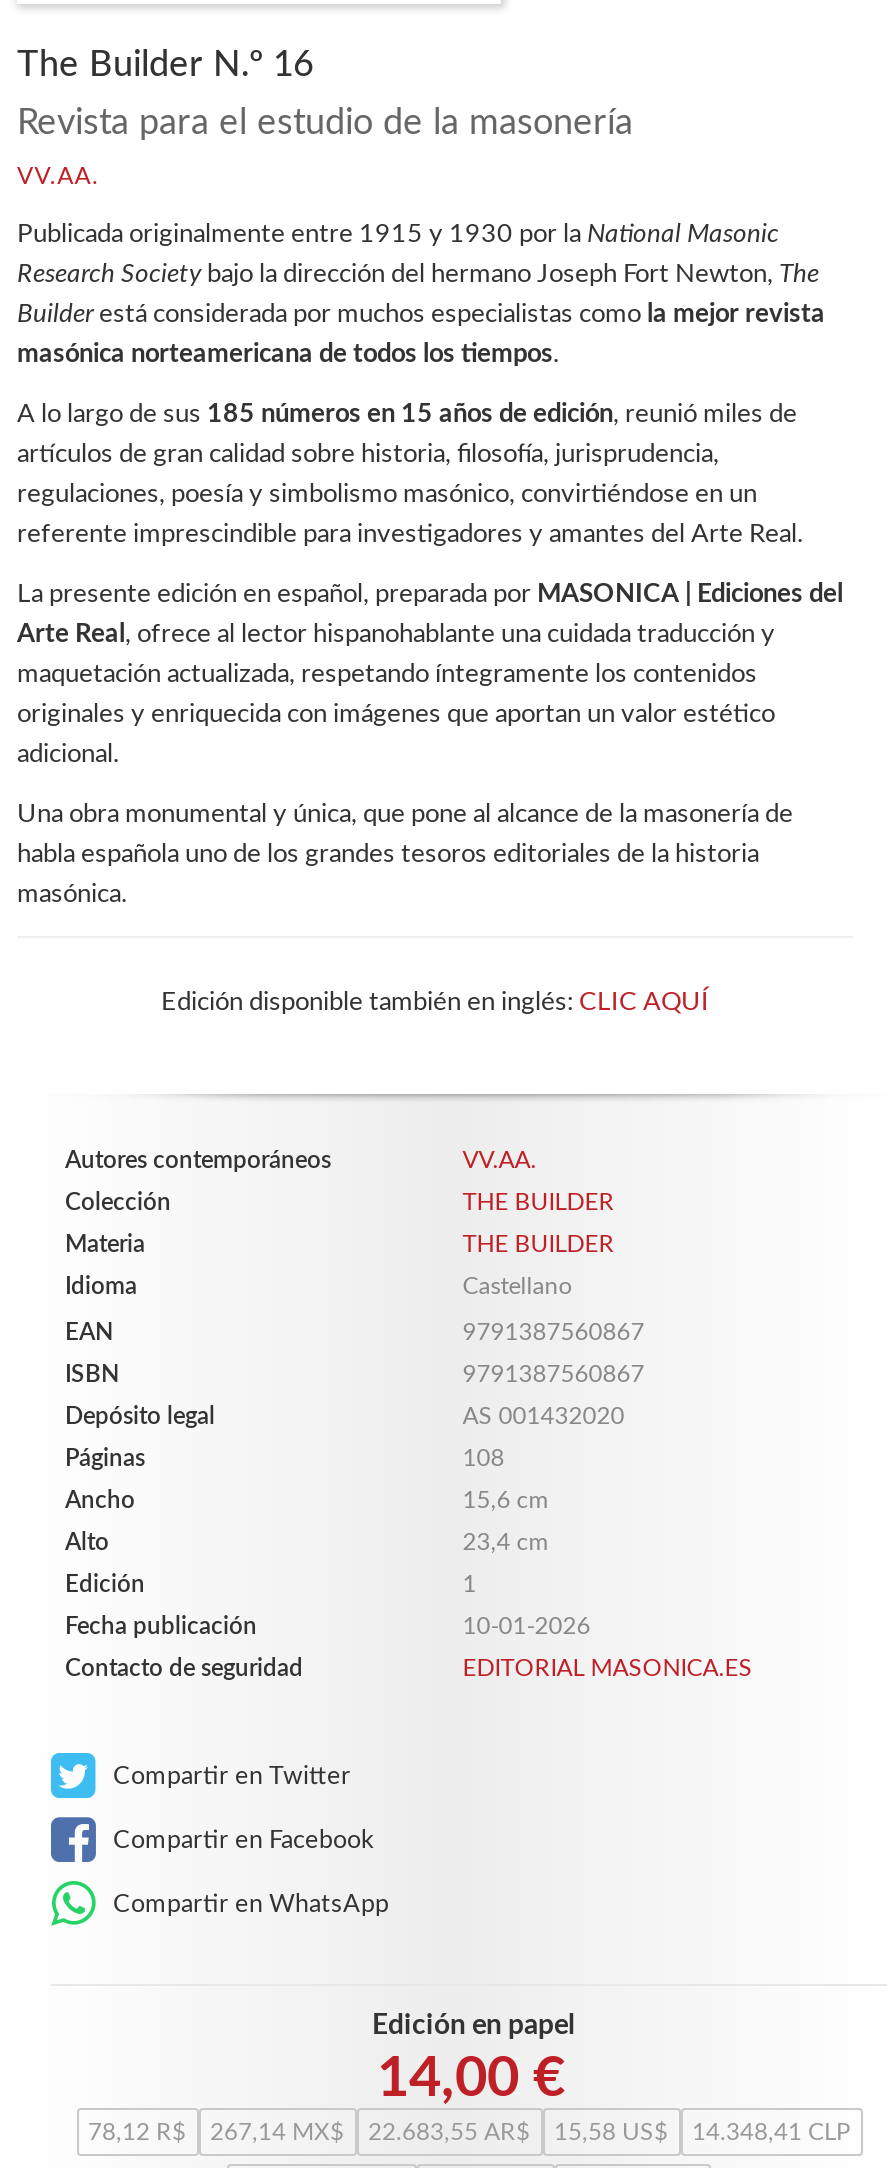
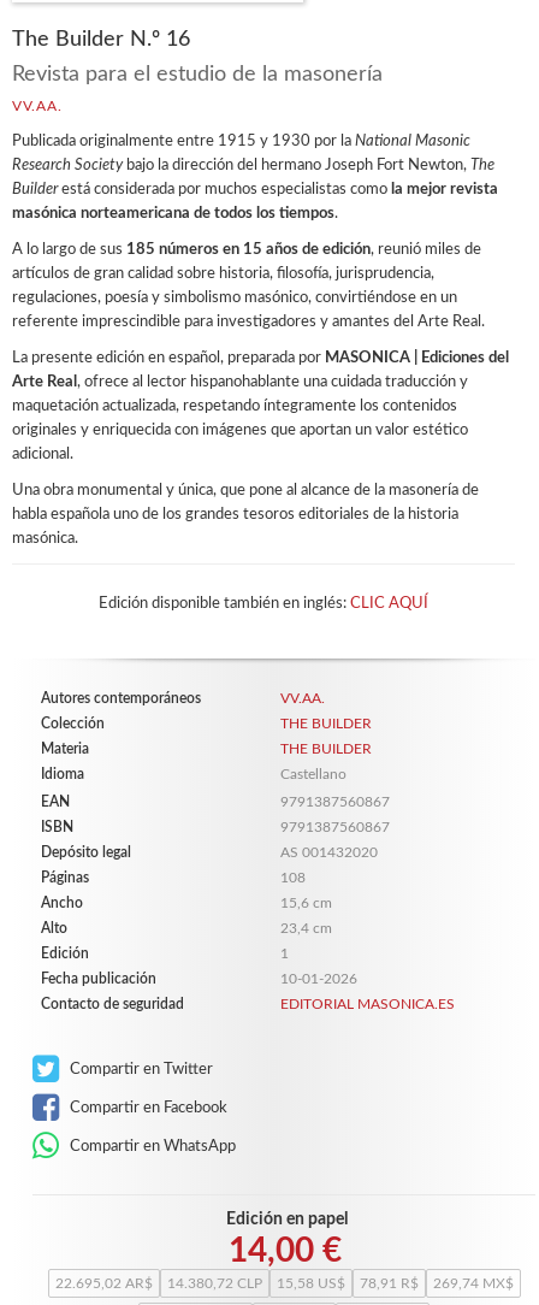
- 78,12 R$
- 267,14 MX$
- 22.683,55 AR$
+ 22.695,02 AR$
+ 14.380,72 CLP

- 14.348,41 CLP
+ 78,91 R$
+ 269,74 MX$
